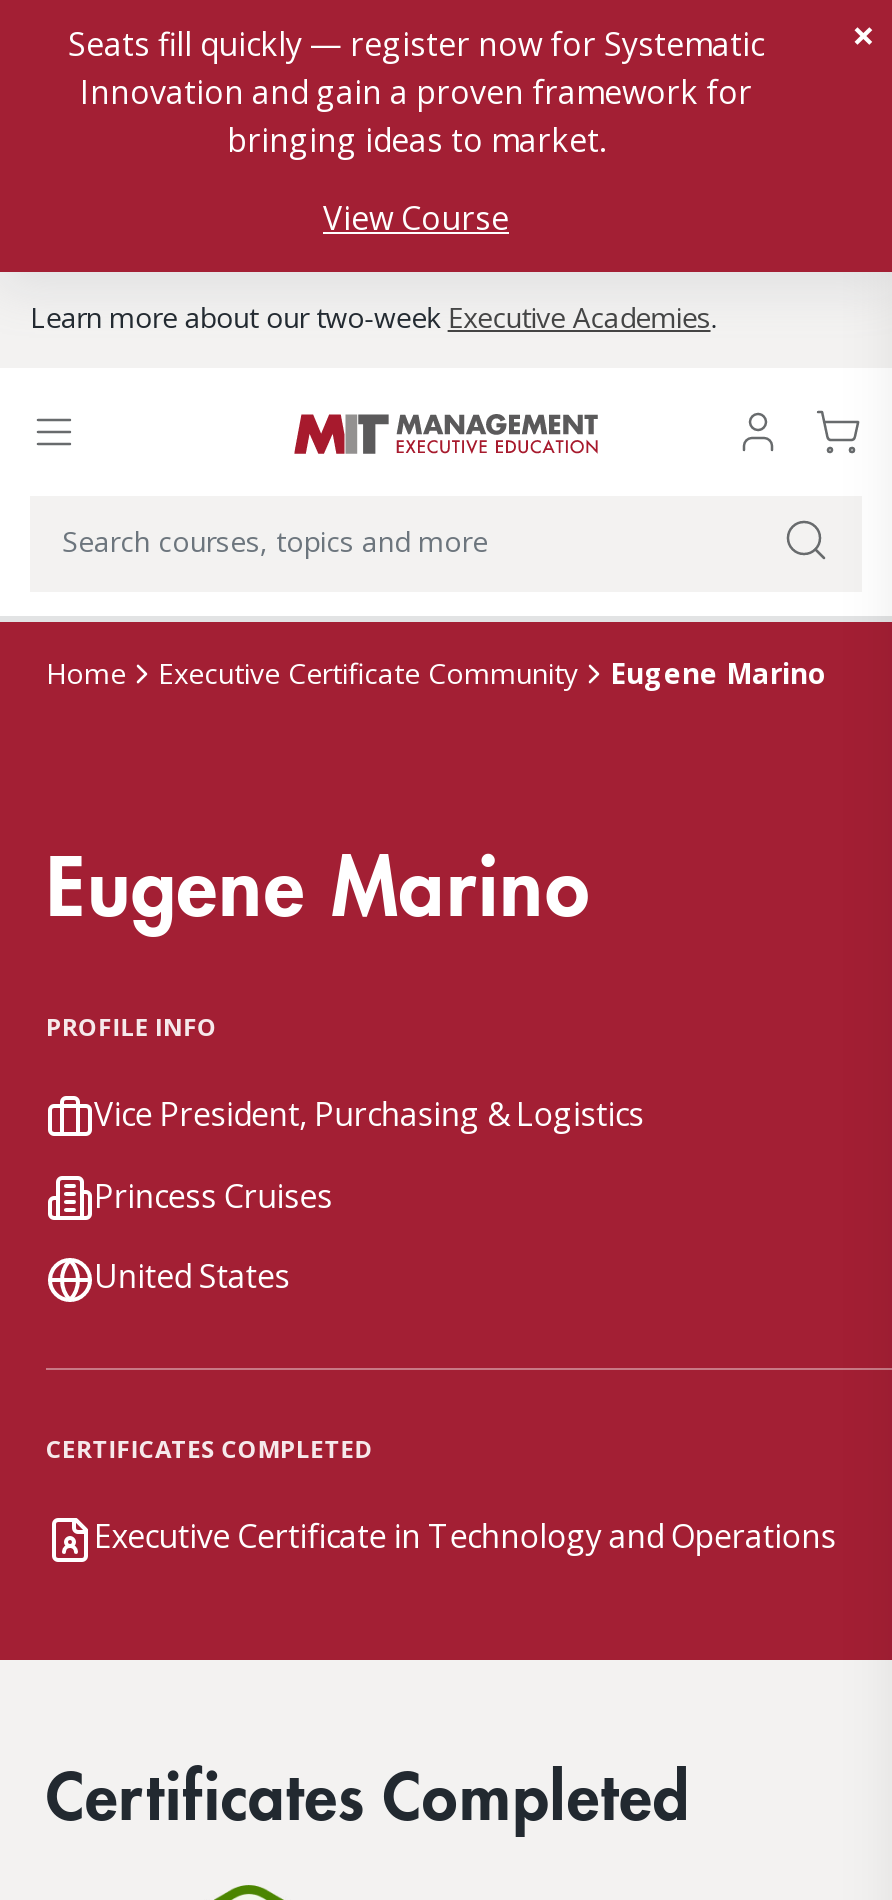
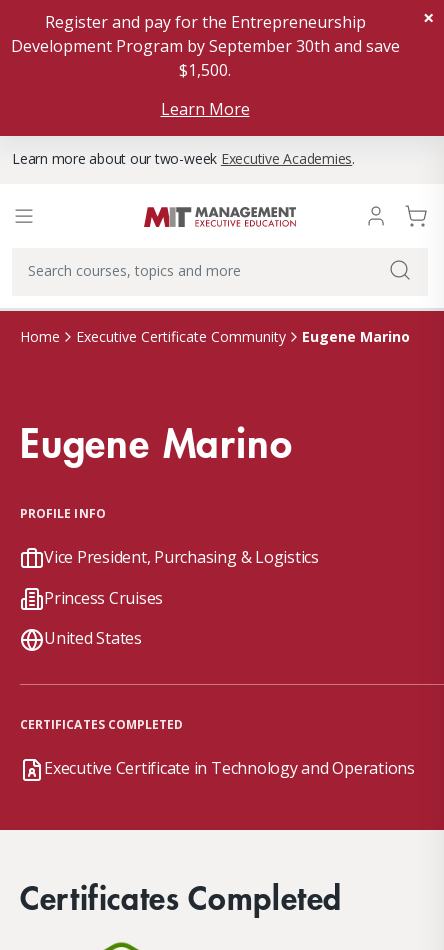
- Seats fill quickly — register now for Systematic
- Innovation and gain a proven framework for
- bringing ideas to market.
+ Register and pay for the Entrepreneurship
+ Development Program by September 30th and save
+ $1,500.

- View Course
+ Learn More
